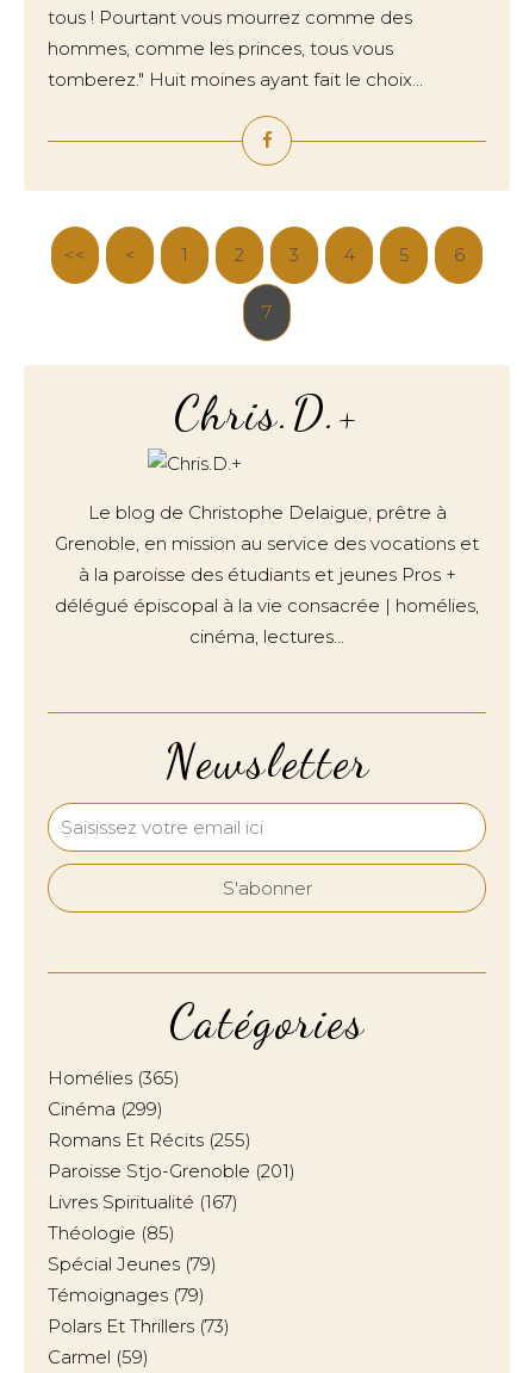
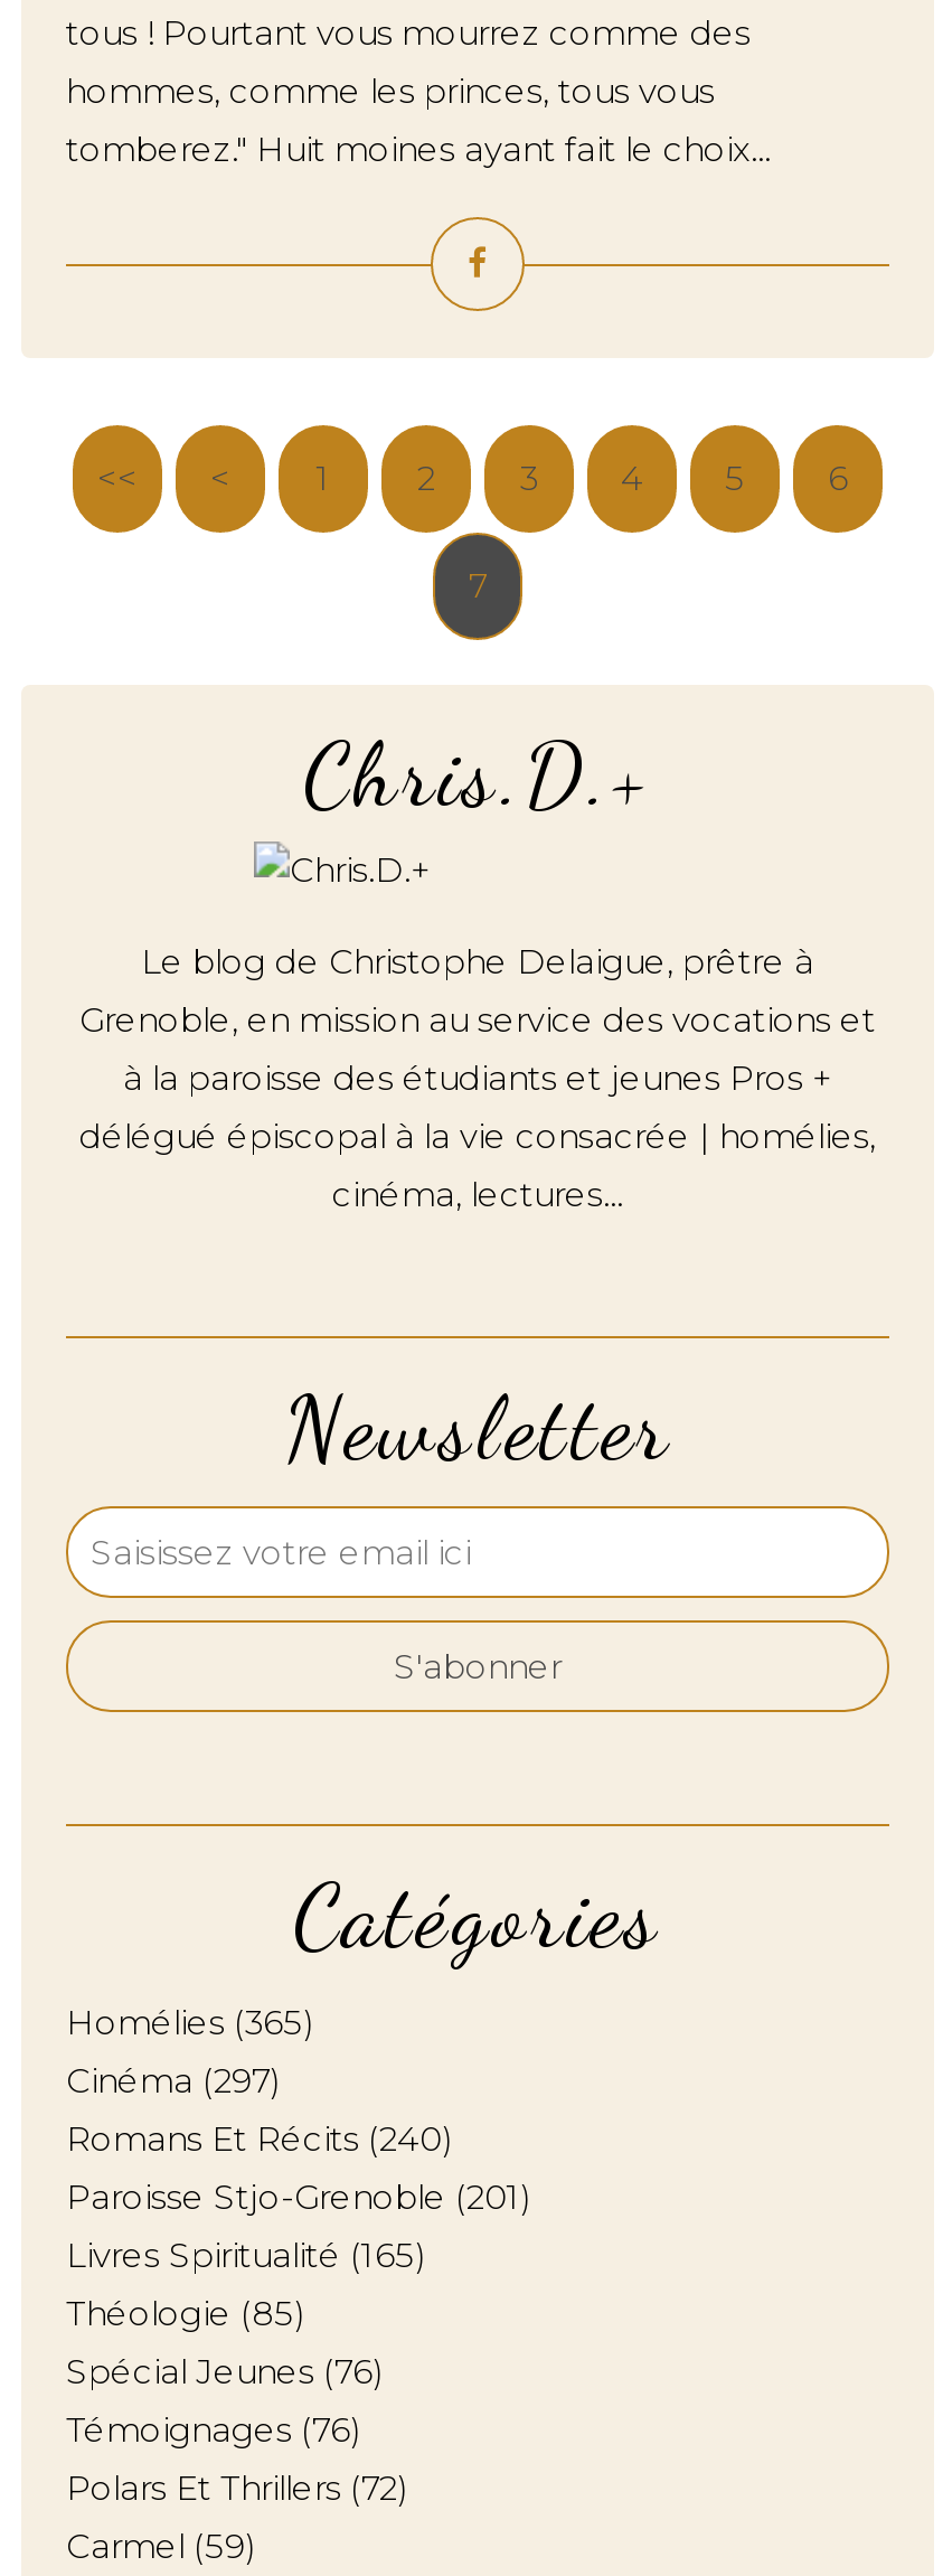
- Cinéma (299)
+ Cinéma (297)

- Romans Et Récits (255)
+ Romans Et Récits (240)

- Livres Spiritualité (167)
+ Livres Spiritualité (165)

- Spécial Jeunes (79)
+ Spécial Jeunes (76)

- Témoignages (79)
+ Témoignages (76)

- Polars Et Thrillers (73)
+ Polars Et Thrillers (72)
